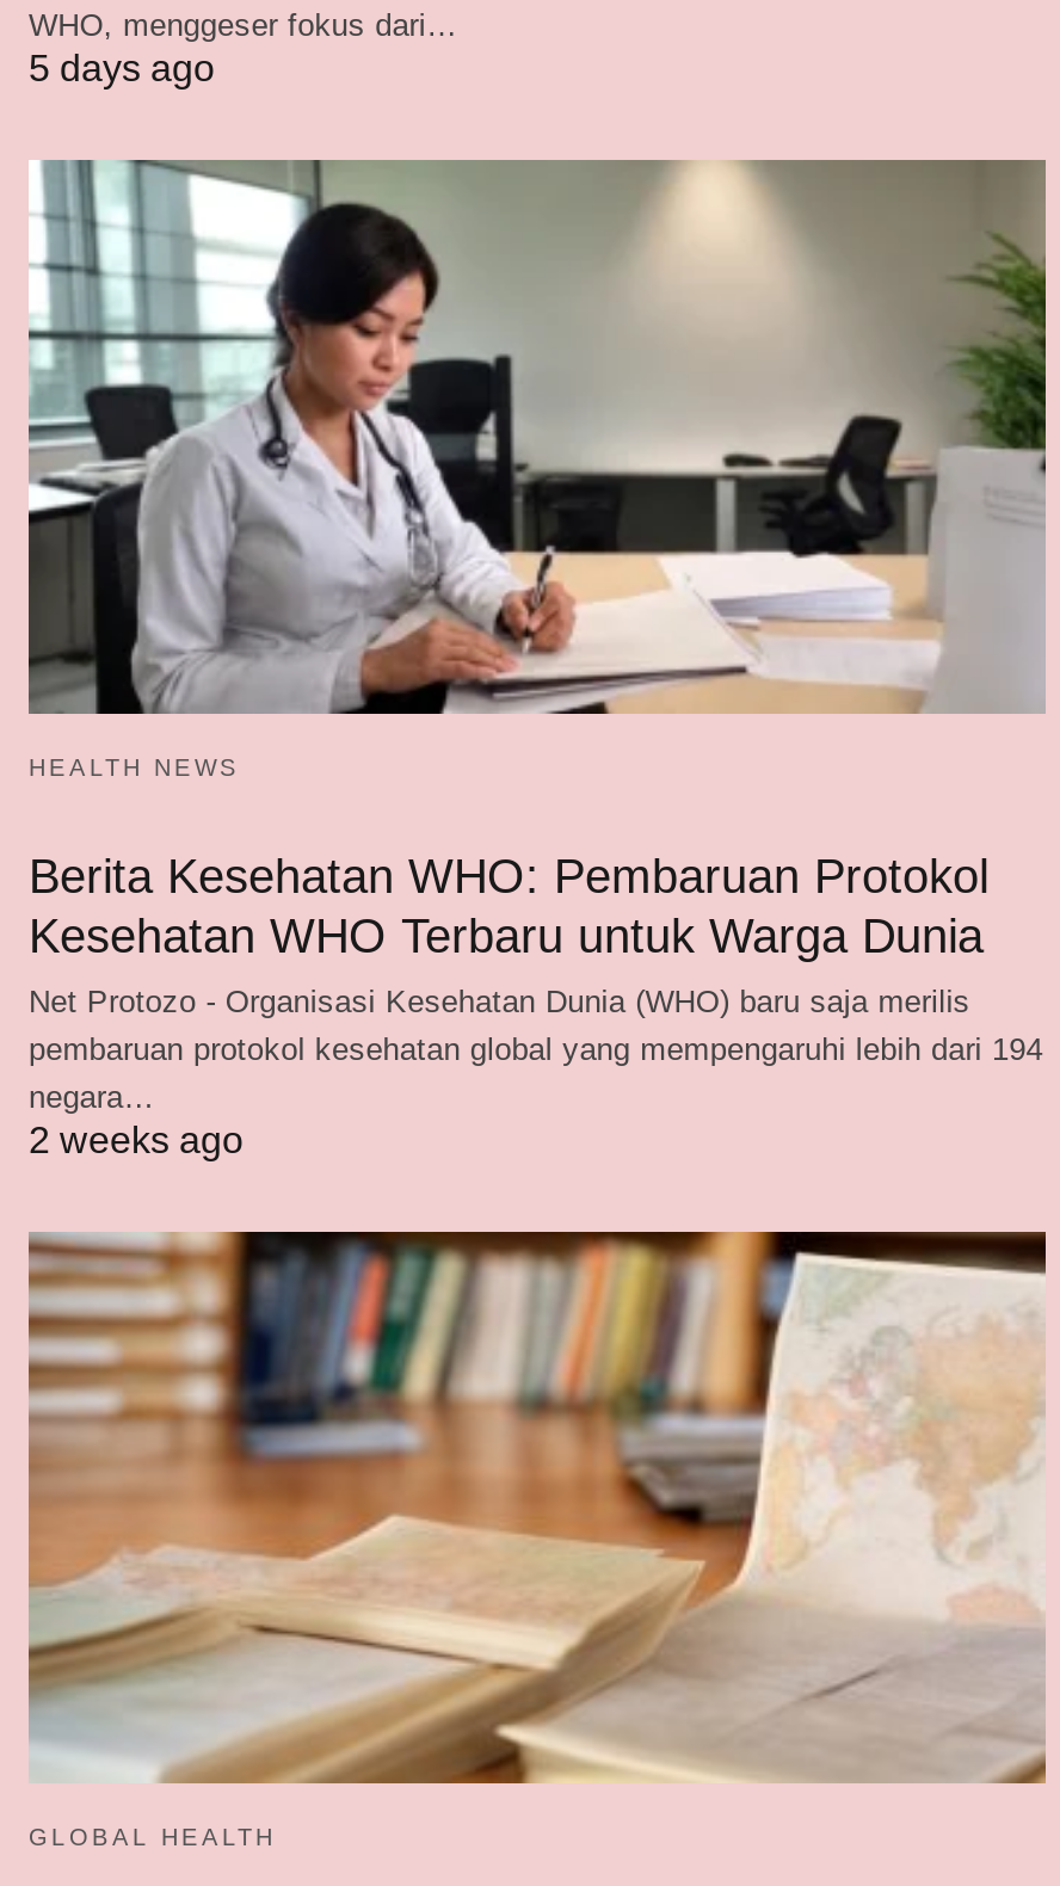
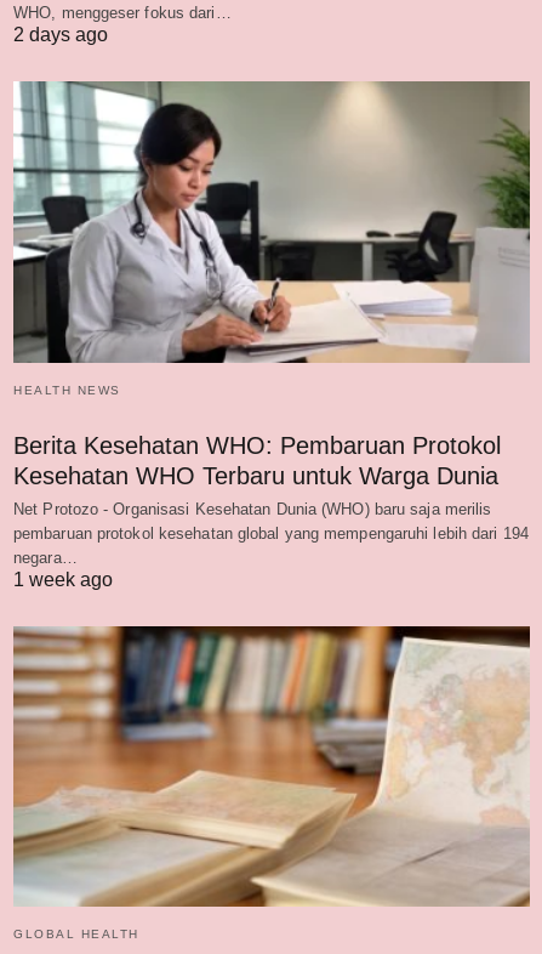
- 5 days ago
+ 2 days ago

- 2 weeks ago
+ 1 week ago
